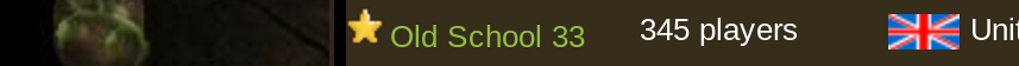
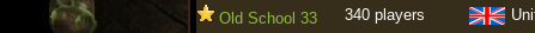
- Old School 33 345 players
+ Old School 33 340 players
